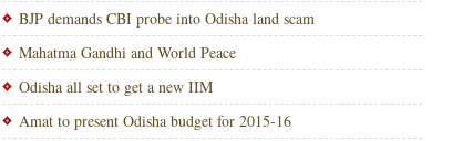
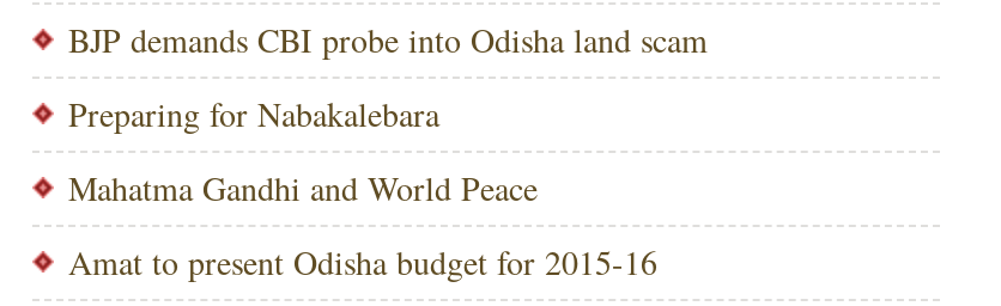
+ Preparing for Nabakalebara

moved down: Mahatma Gandhi and World Peace

- Odisha all set to get a new IIM
